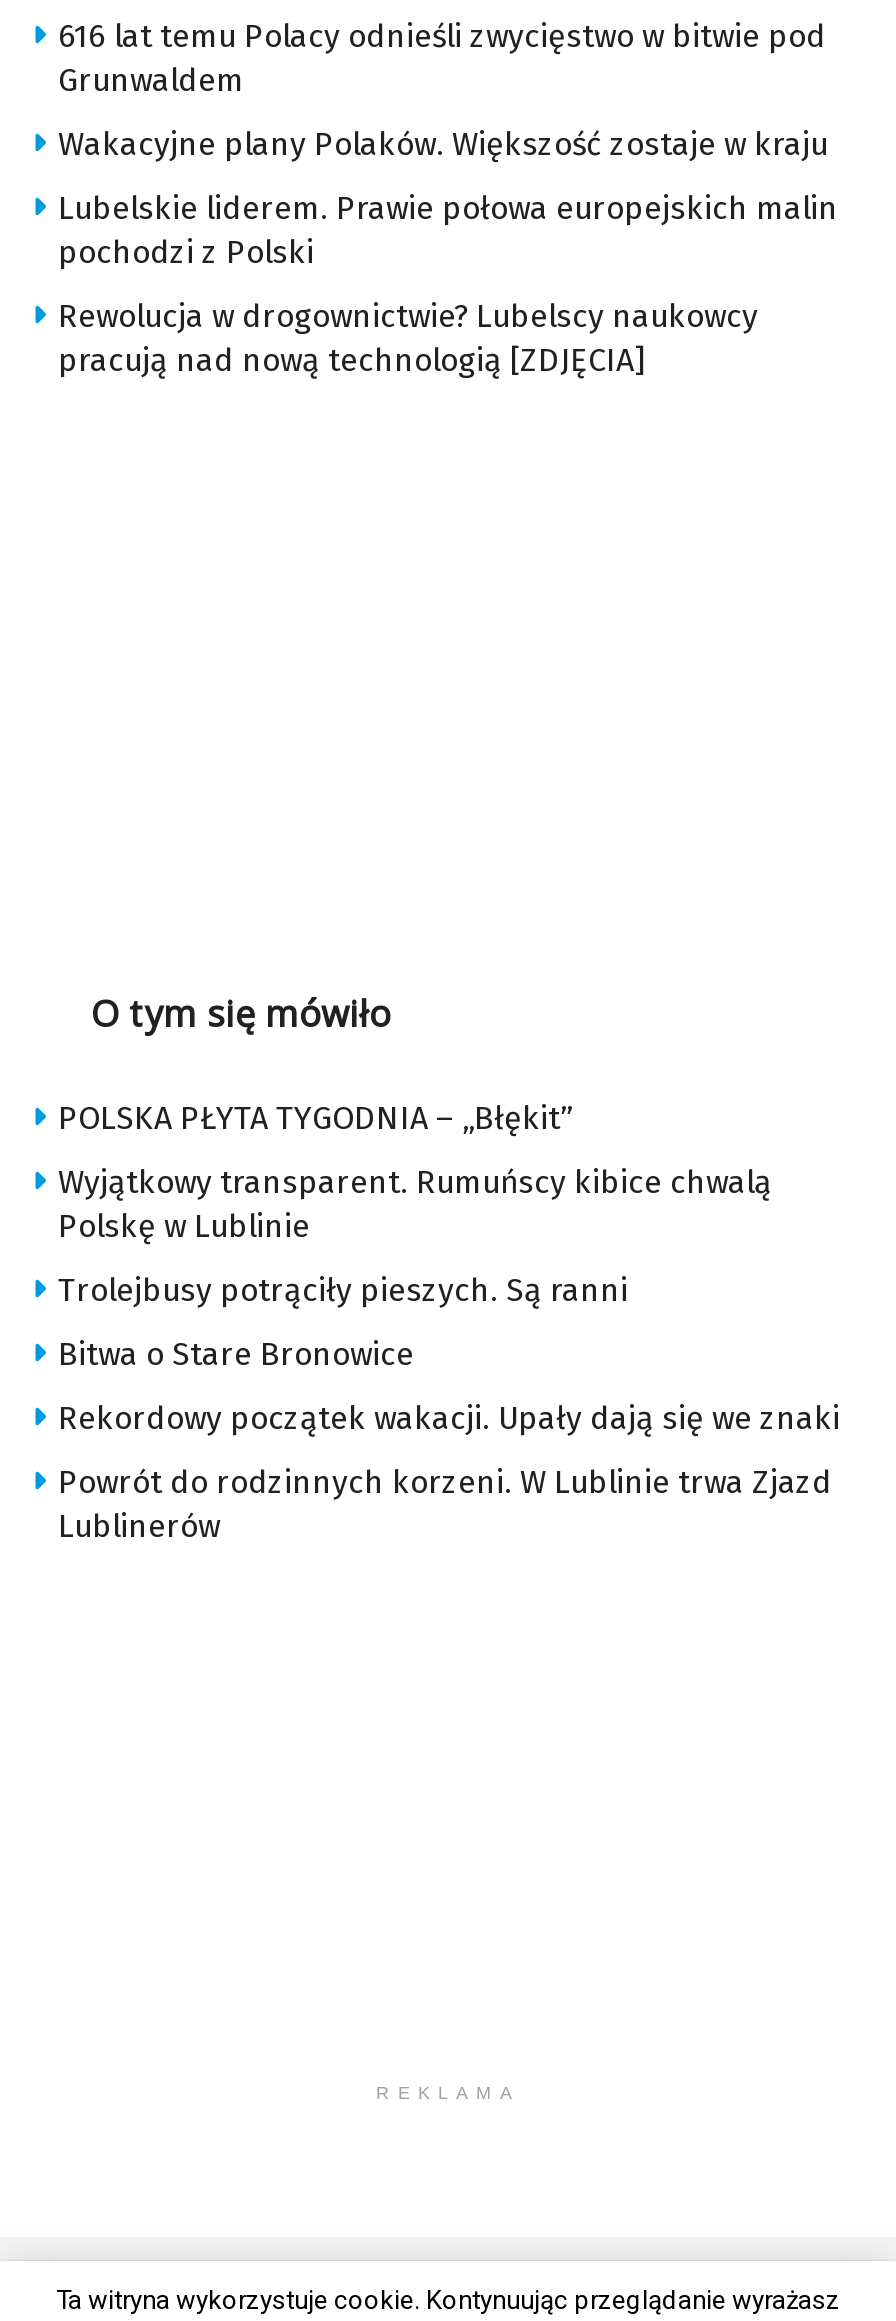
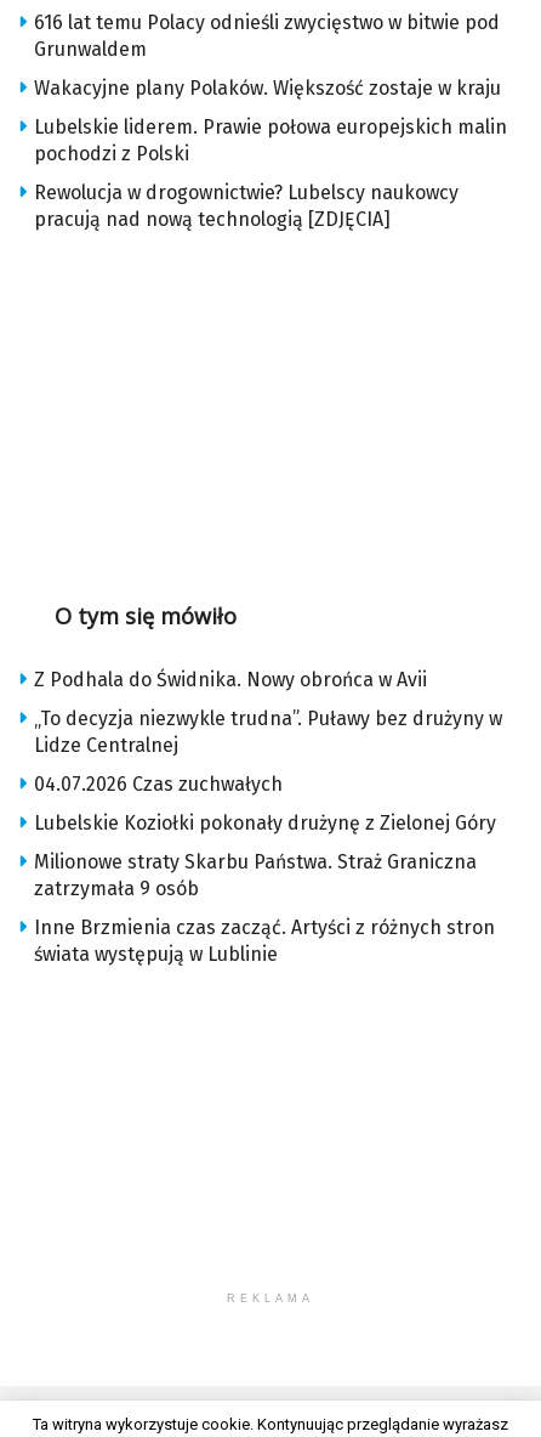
- POLSKA PŁYTA TYGODNIA – „Błękit”
+ Z Podhala do Świdnika. Nowy obrońca w Avii

- Wyjątkowy transparent. Rumuńscy kibice chwalą
- Polskę w Lublinie
+ „To decyzja niezwykle trudna”. Puławy bez drużyny w
+ Lidze Centralnej

- Trolejbusy potrąciły pieszych. Są ranni
+ 04.07.2026 Czas zuchwałych

- Bitwa o Stare Bronowice
+ Lubelskie Koziołki pokonały drużynę z Zielonej Góry

- Rekordowy początek wakacji. Upały dają się we znaki
+ Milionowe straty Skarbu Państwa. Straż Graniczna
+ zatrzymała 9 osób

- Powrót do rodzinnych korzeni. W Lublinie trwa Zjazd
- Lublinerów
+ Inne Brzmienia czas zacząć. Artyści z różnych stron
+ świata występują w Lublinie
